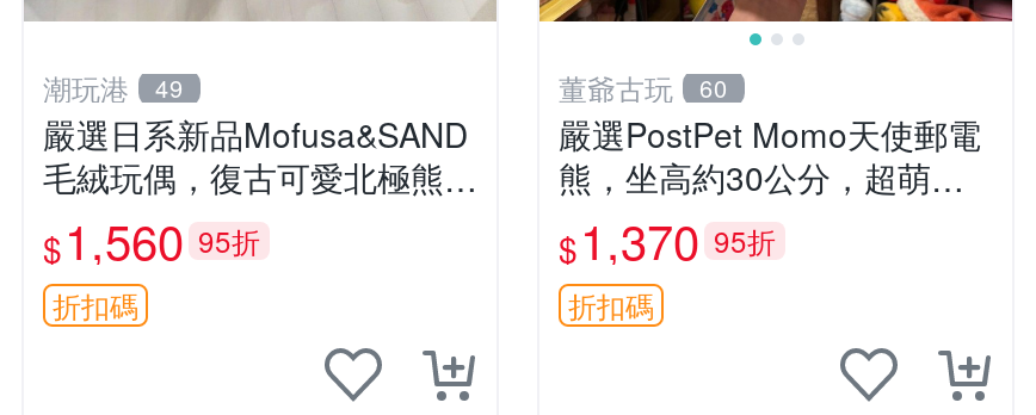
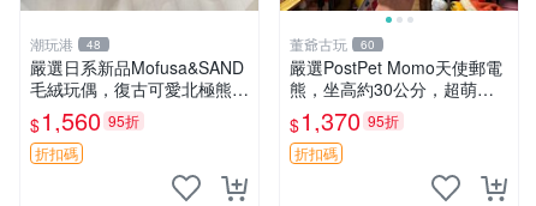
- 潮玩港 49
+ 潮玩港 48
